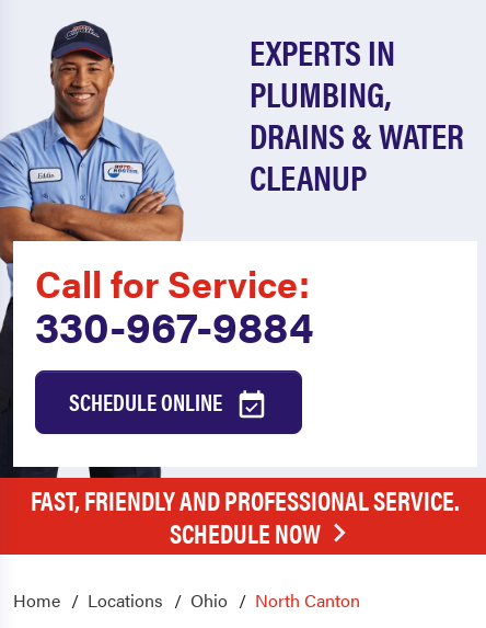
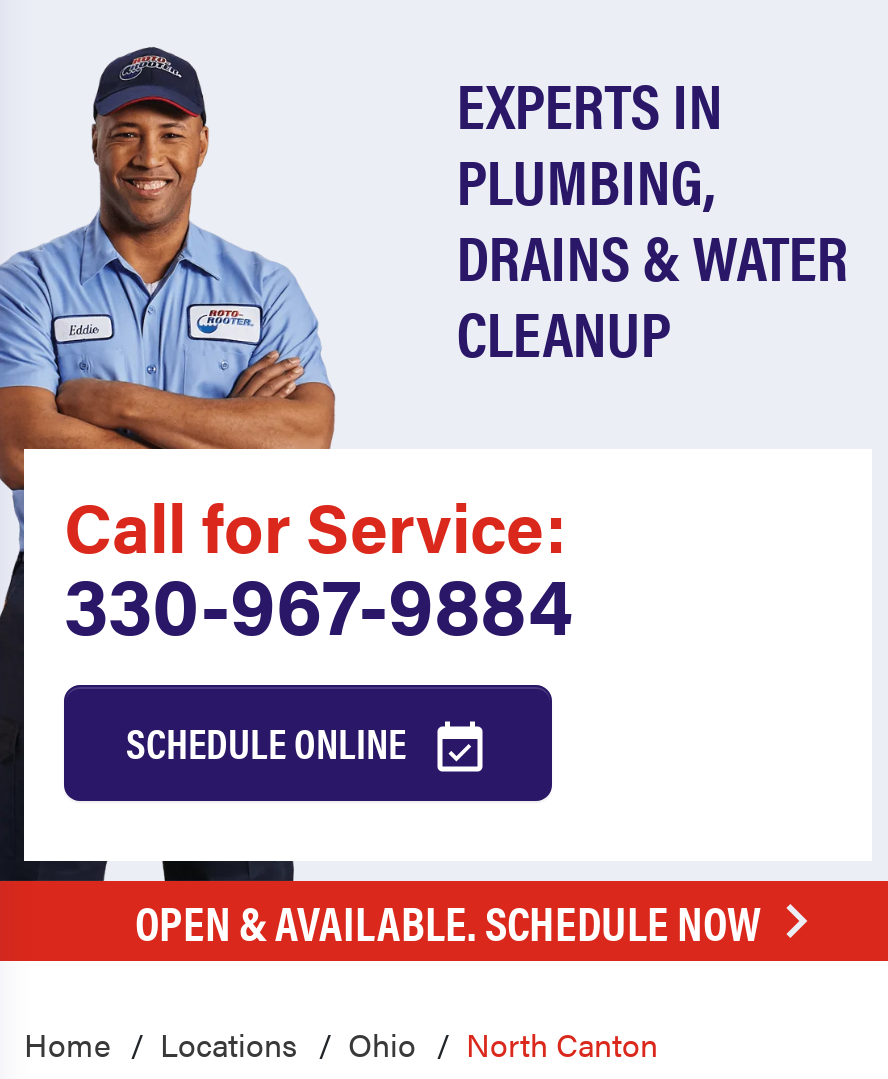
- FAST, FRIENDLY AND PROFESSIONAL SERVICE.
- SCHEDULE NOW
+ OPEN & AVAILABLE. SCHEDULE NOW
